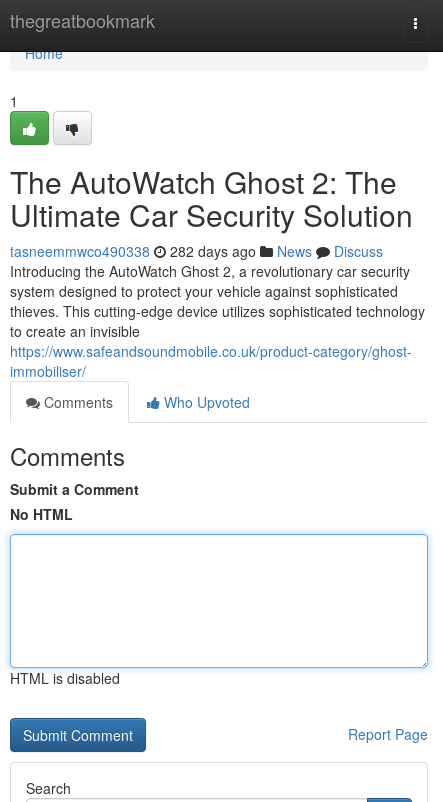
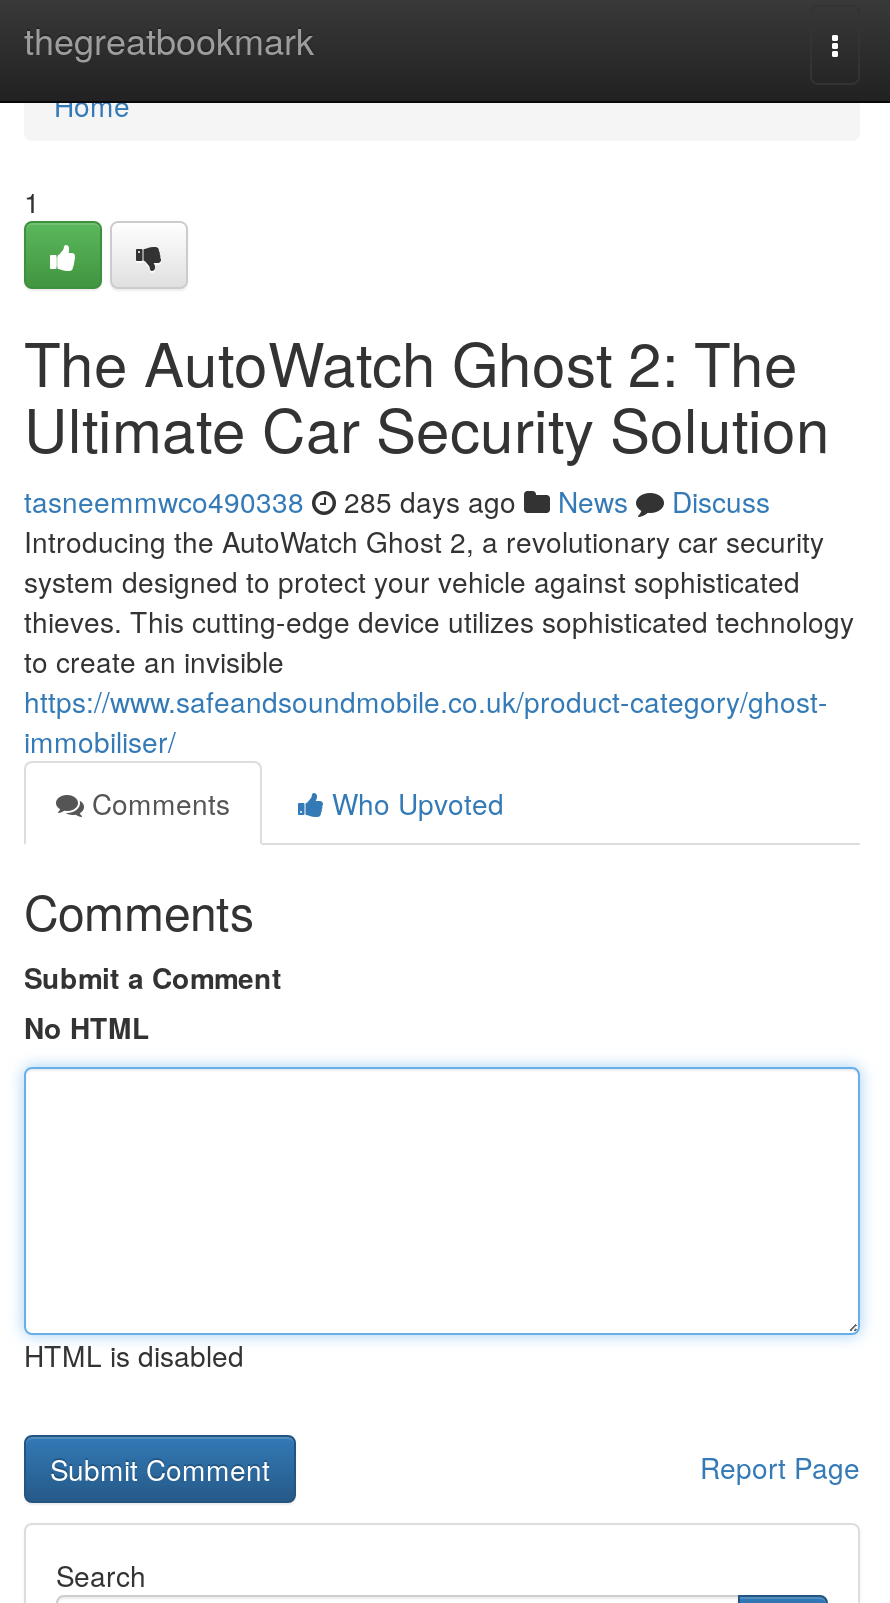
- tasneemmwco490338 282 days ago News Discuss
+ tasneemmwco490338 285 days ago News Discuss
